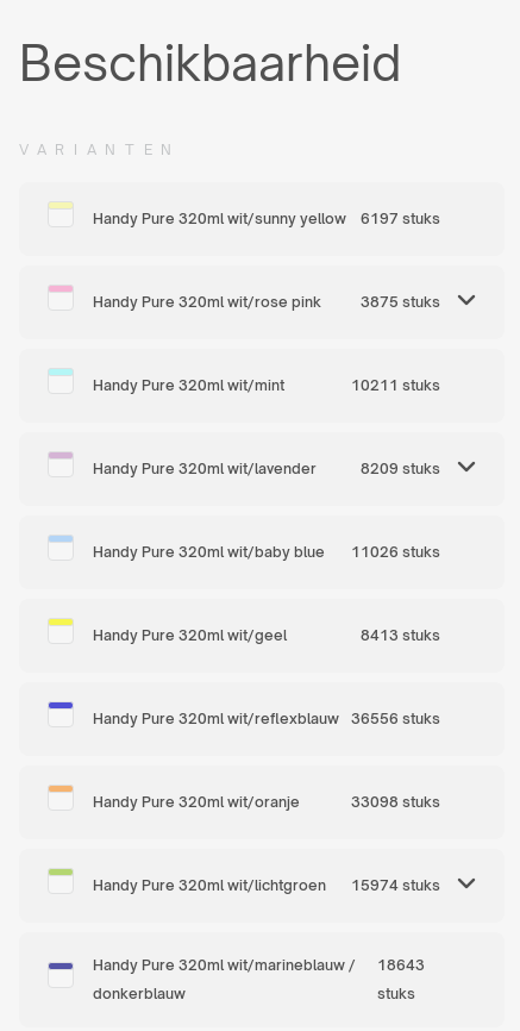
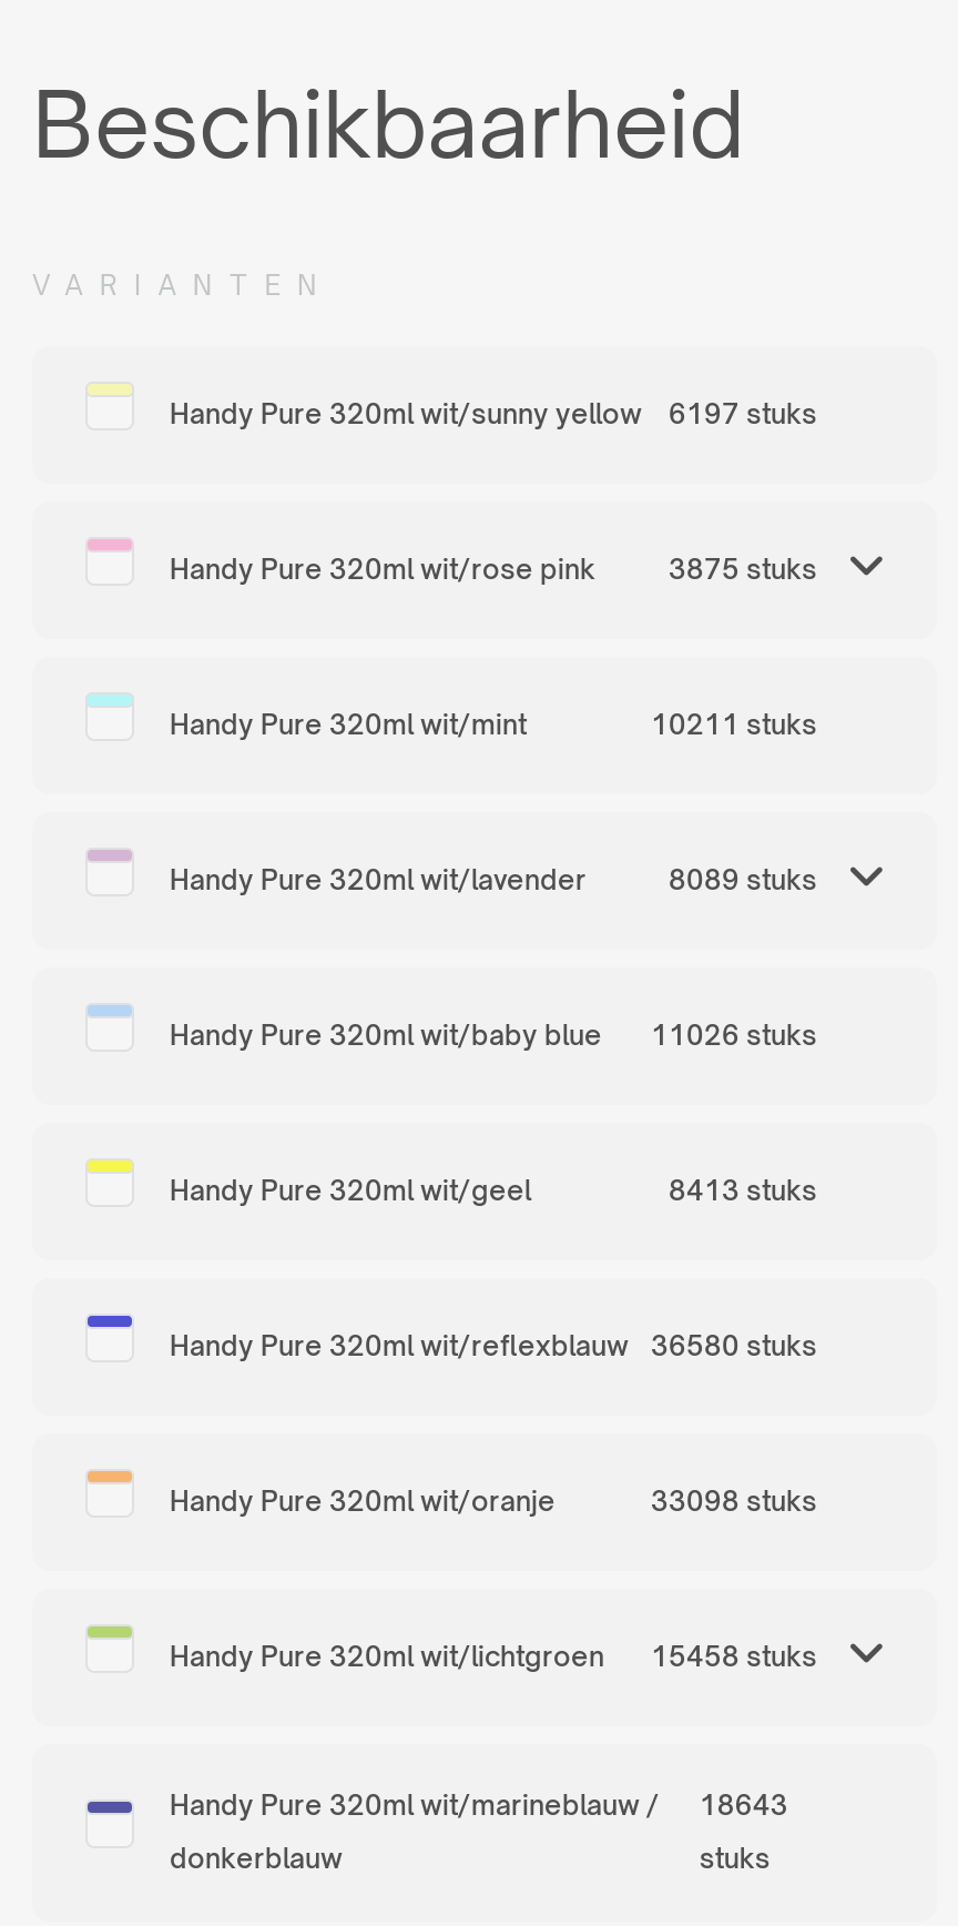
- 8209 stuks
+ 8089 stuks

- Handy Pure 320ml wit/reflexblauw 36556 stuks
+ Handy Pure 320ml wit/reflexblauw 36580 stuks

- Handy Pure 320ml wit/lichtgroen 15974 stuks
+ Handy Pure 320ml wit/lichtgroen 15458 stuks
